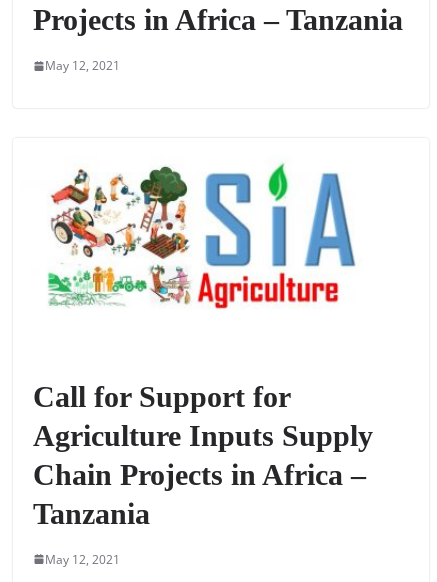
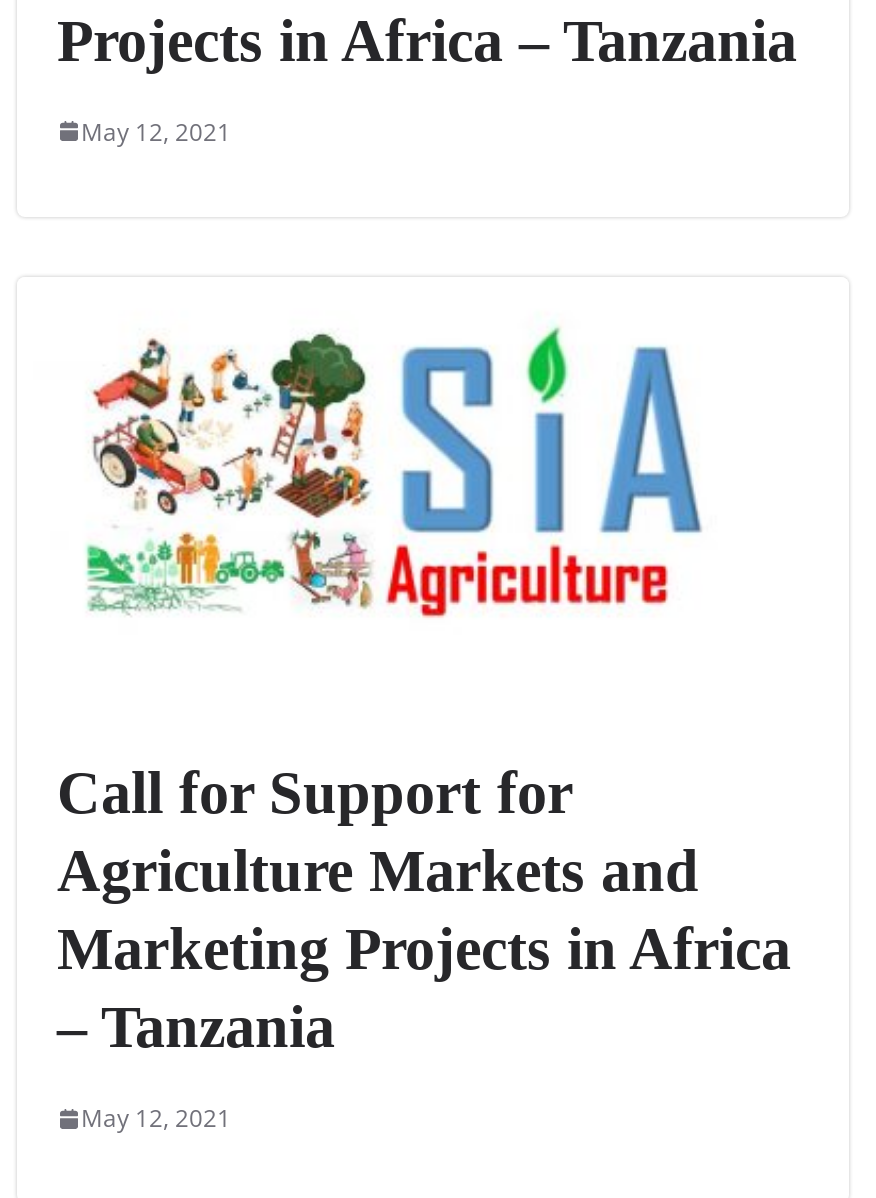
- Agriculture Inputs Supply
- Chain Projects in Africa –
- Tanzania
+ Agriculture Markets and
+ Marketing Projects in Africa
+ – Tanzania
